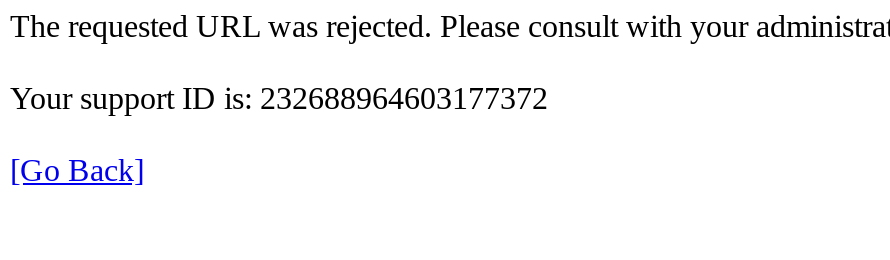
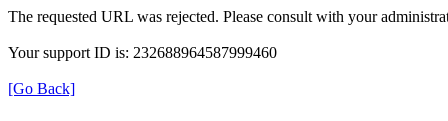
- Your support ID is: 232688964603177372
+ Your support ID is: 232688964587999460
